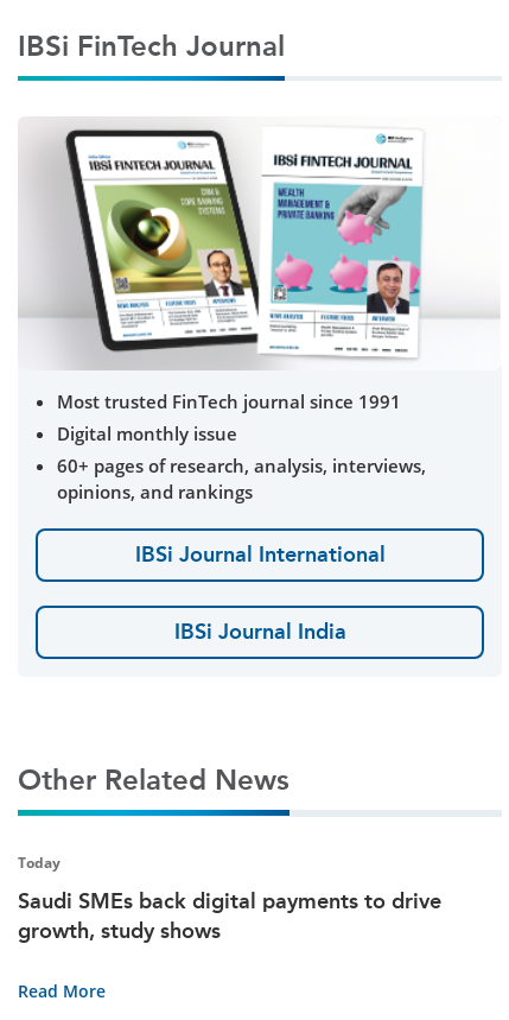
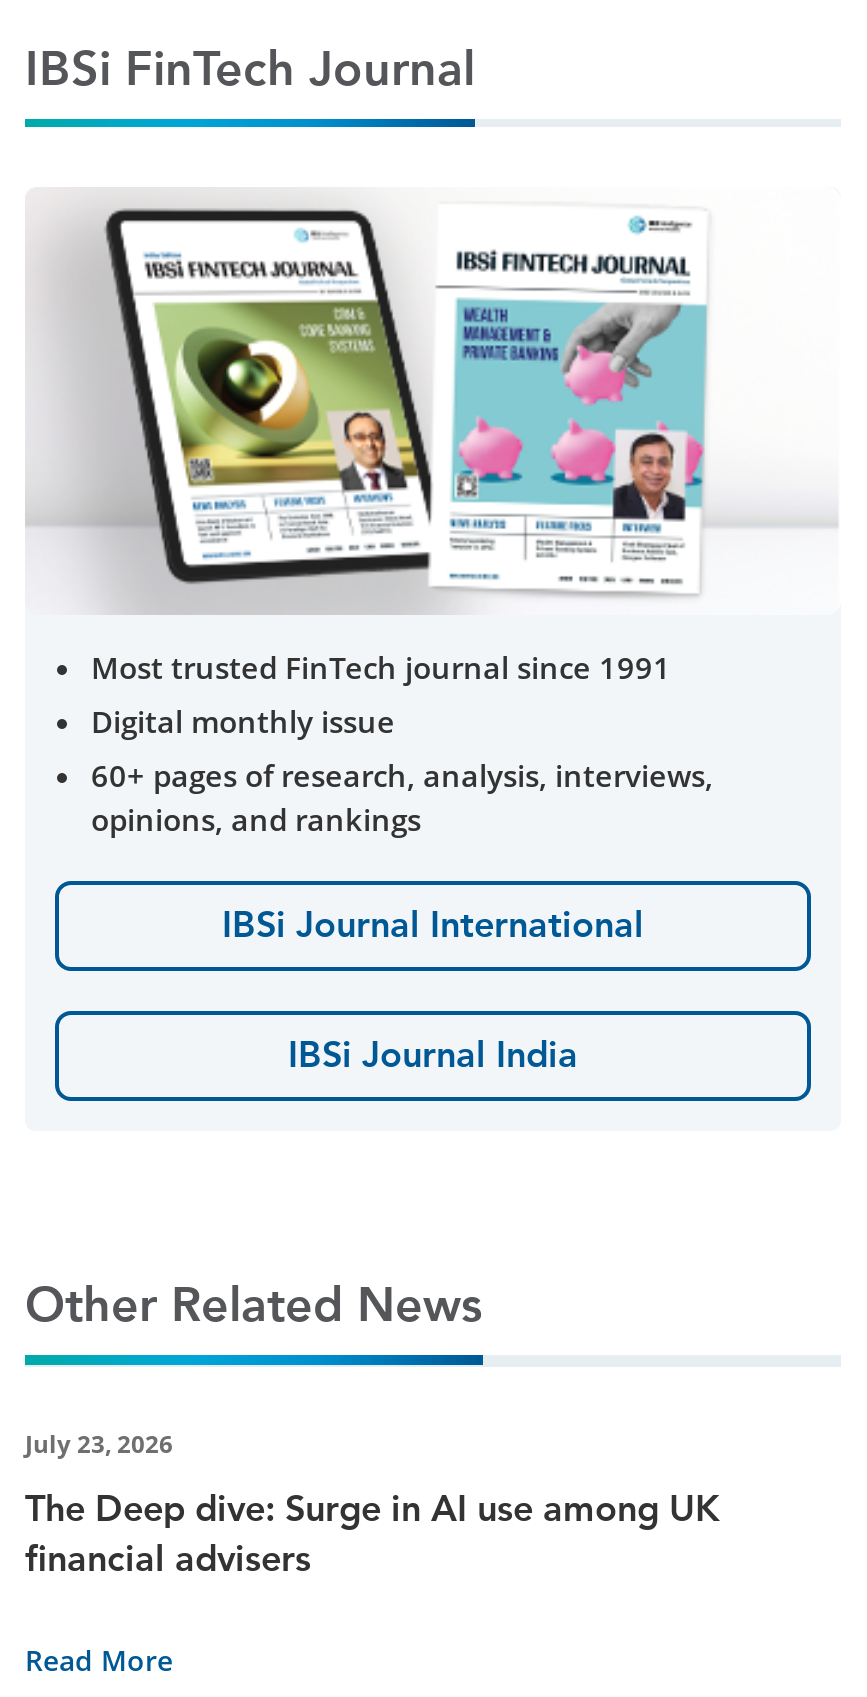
- Today
+ July 23, 2026

- Saudi SMEs back digital payments to drive
- growth, study shows
+ The Deep dive: Surge in AI use among UK
+ financial advisers
